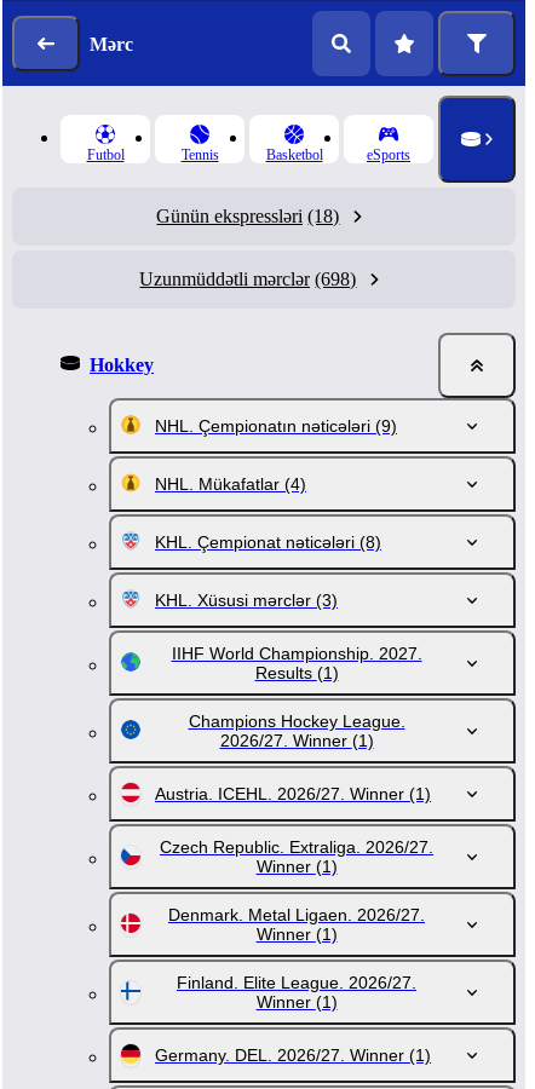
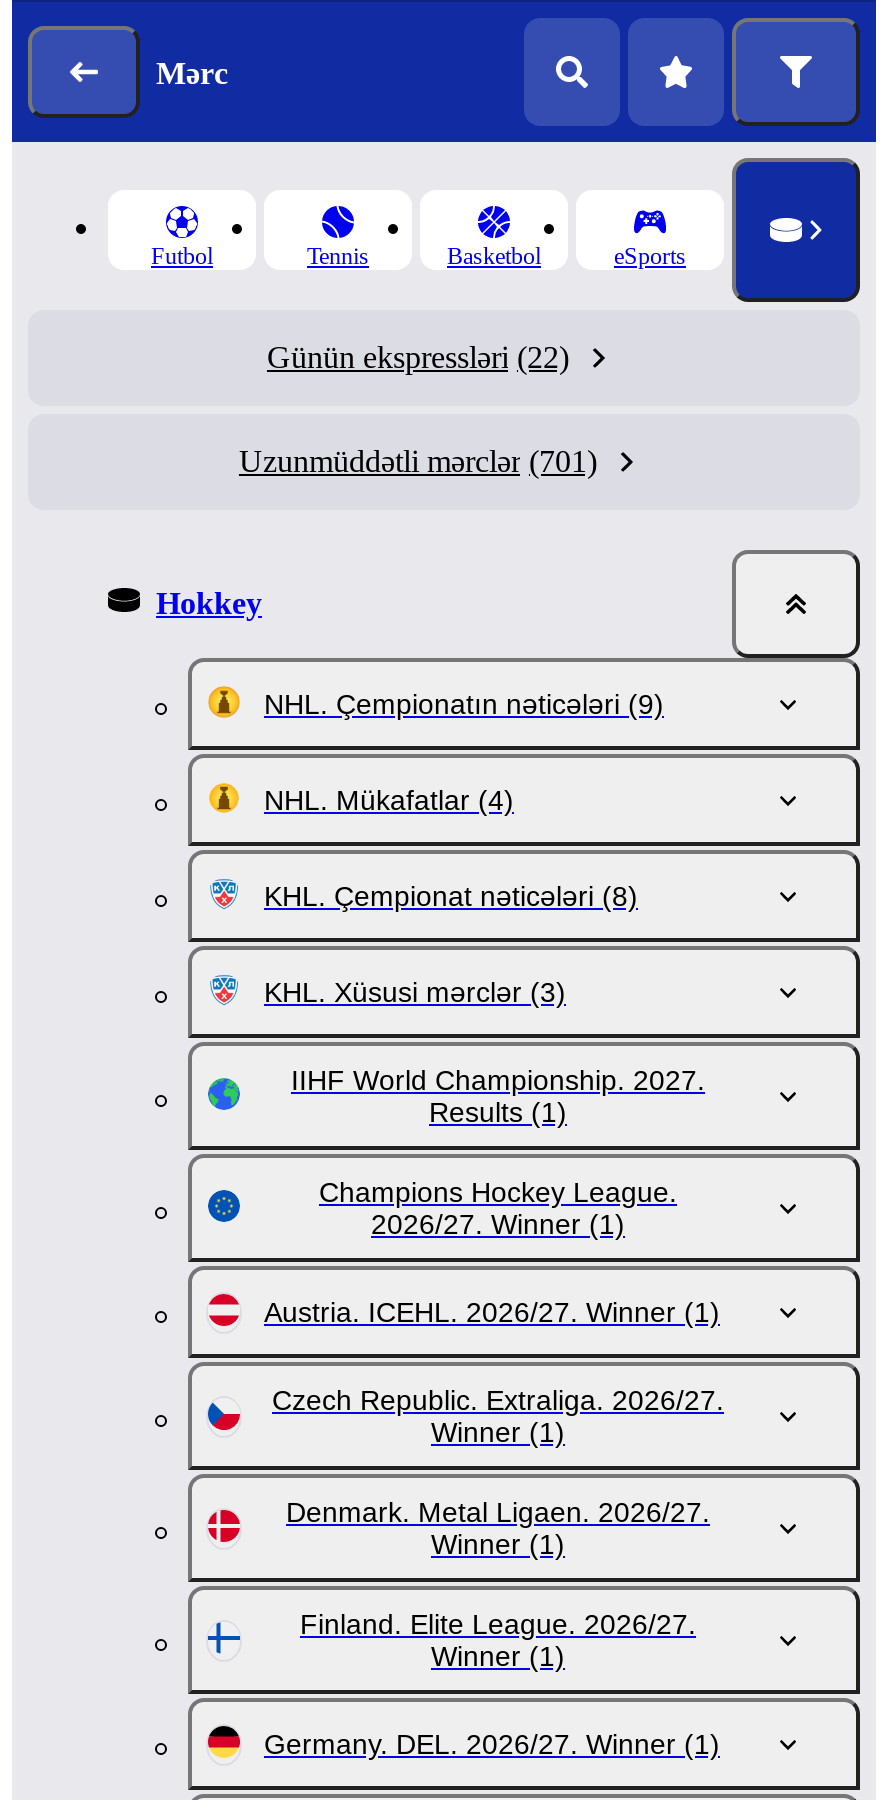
- Günün ekspressləri (18)
+ Günün ekspressləri (22)

- Uzunmüddətli mərclər (698)
+ Uzunmüddətli mərclər (701)
